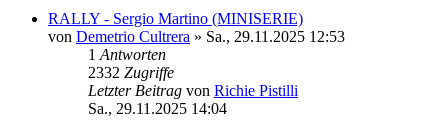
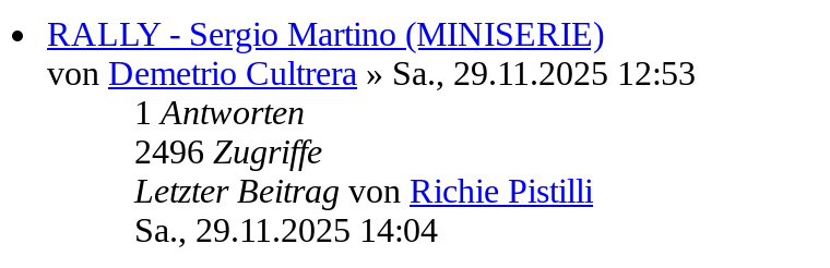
- 2332 Zugriffe
+ 2496 Zugriffe
